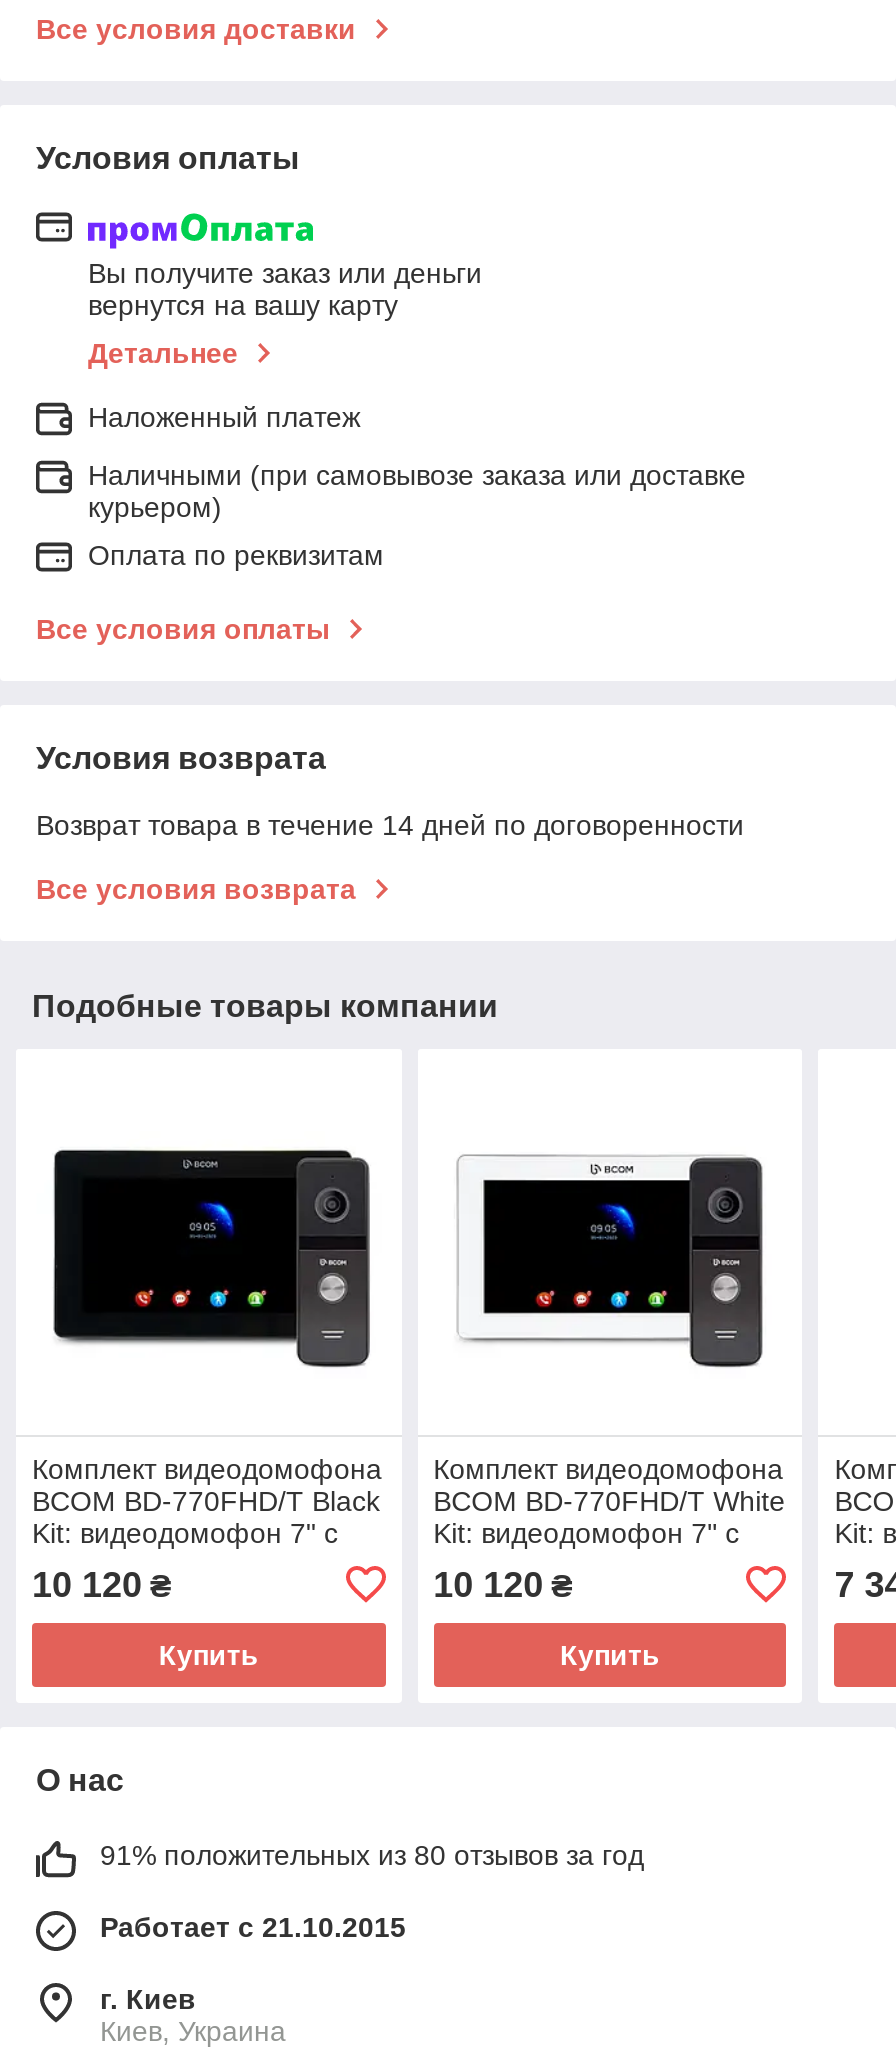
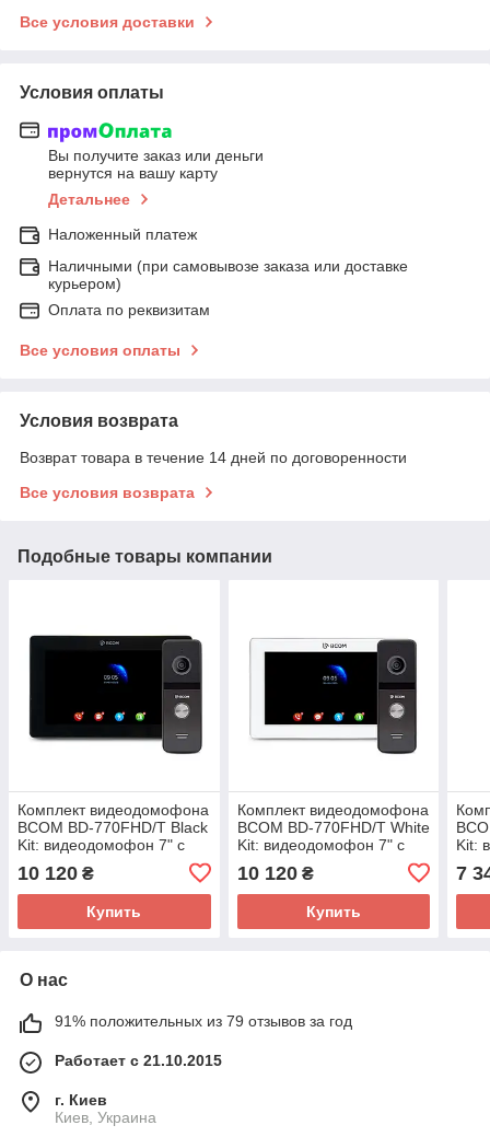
- 91% положительных из 80 отзывов за год
+ 91% положительных из 79 отзывов за год
